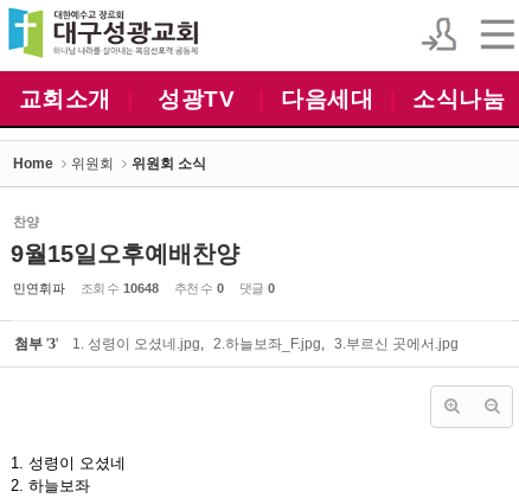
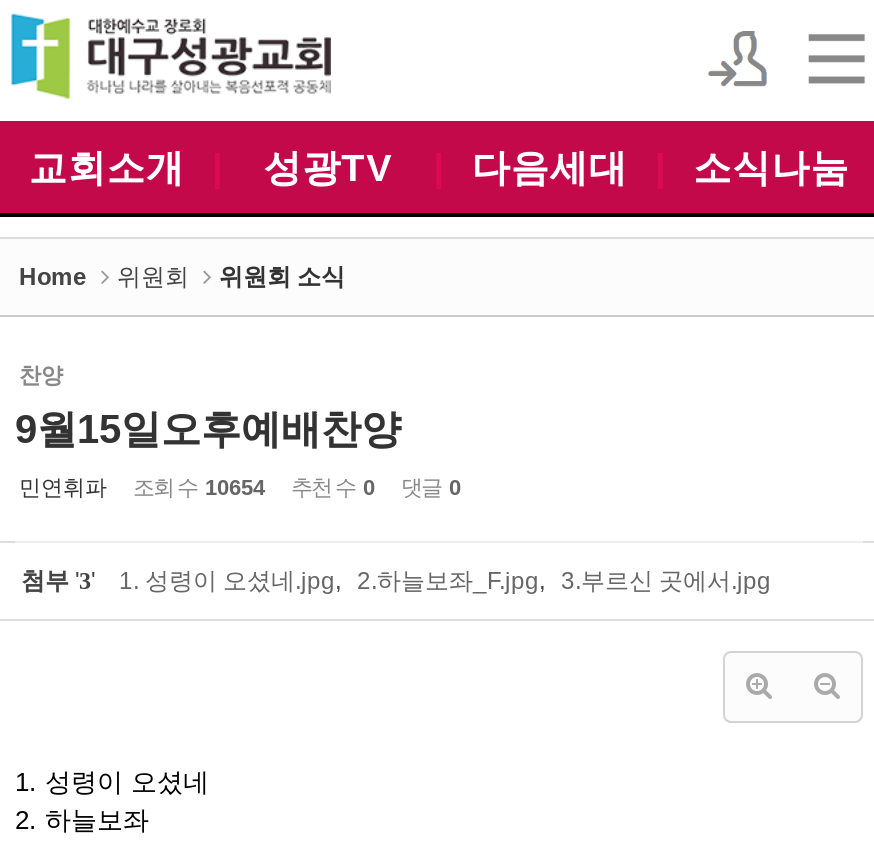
- 민연휘파 조회 수 10648 추천 수 0 댓글 0
+ 민연휘파 조회 수 10654 추천 수 0 댓글 0
